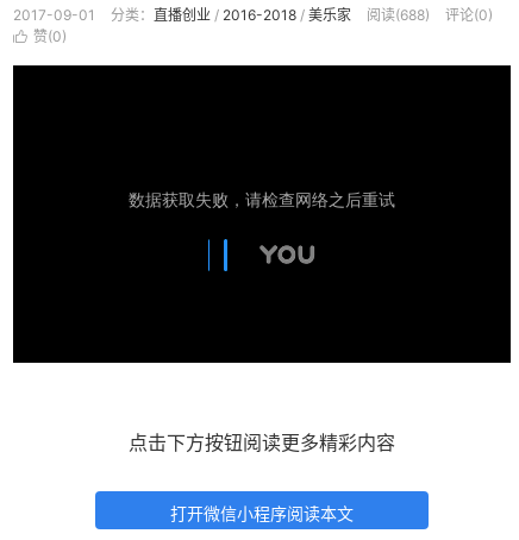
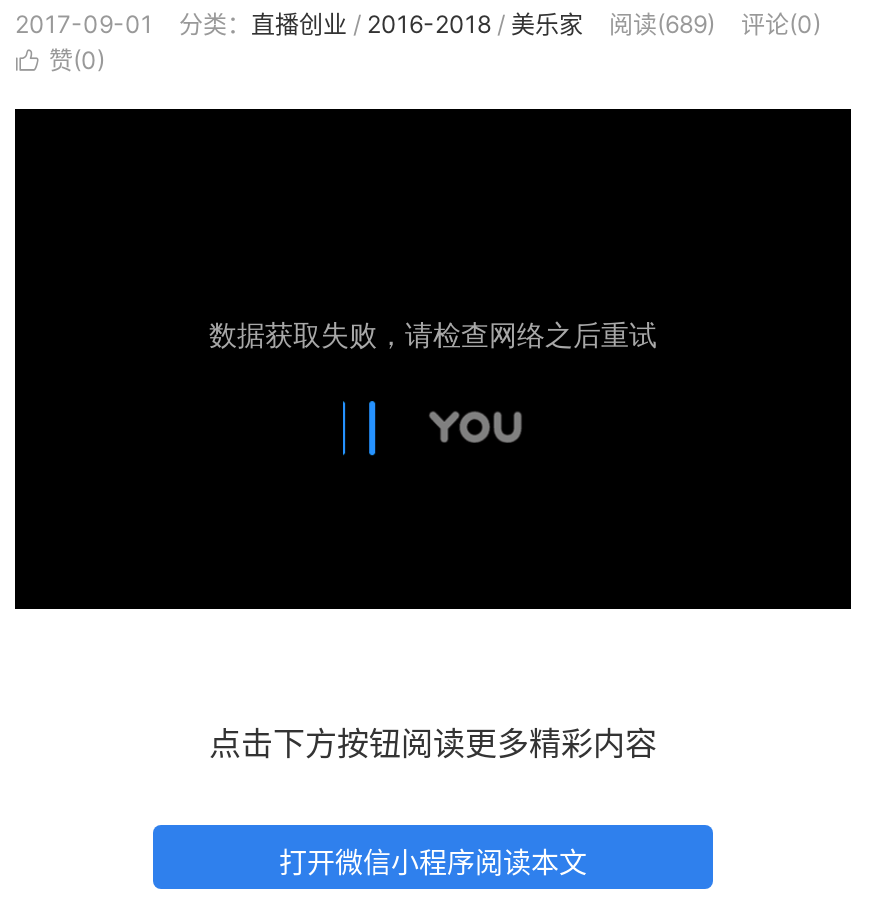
- 2017-09-01 分类：直播创业/ 2016-2018 /美乐家 阅读(688) 评论(0)
+ 2017-09-01 分类：直播创业/ 2016-2018 /美乐家 阅读(689) 评论(0)
